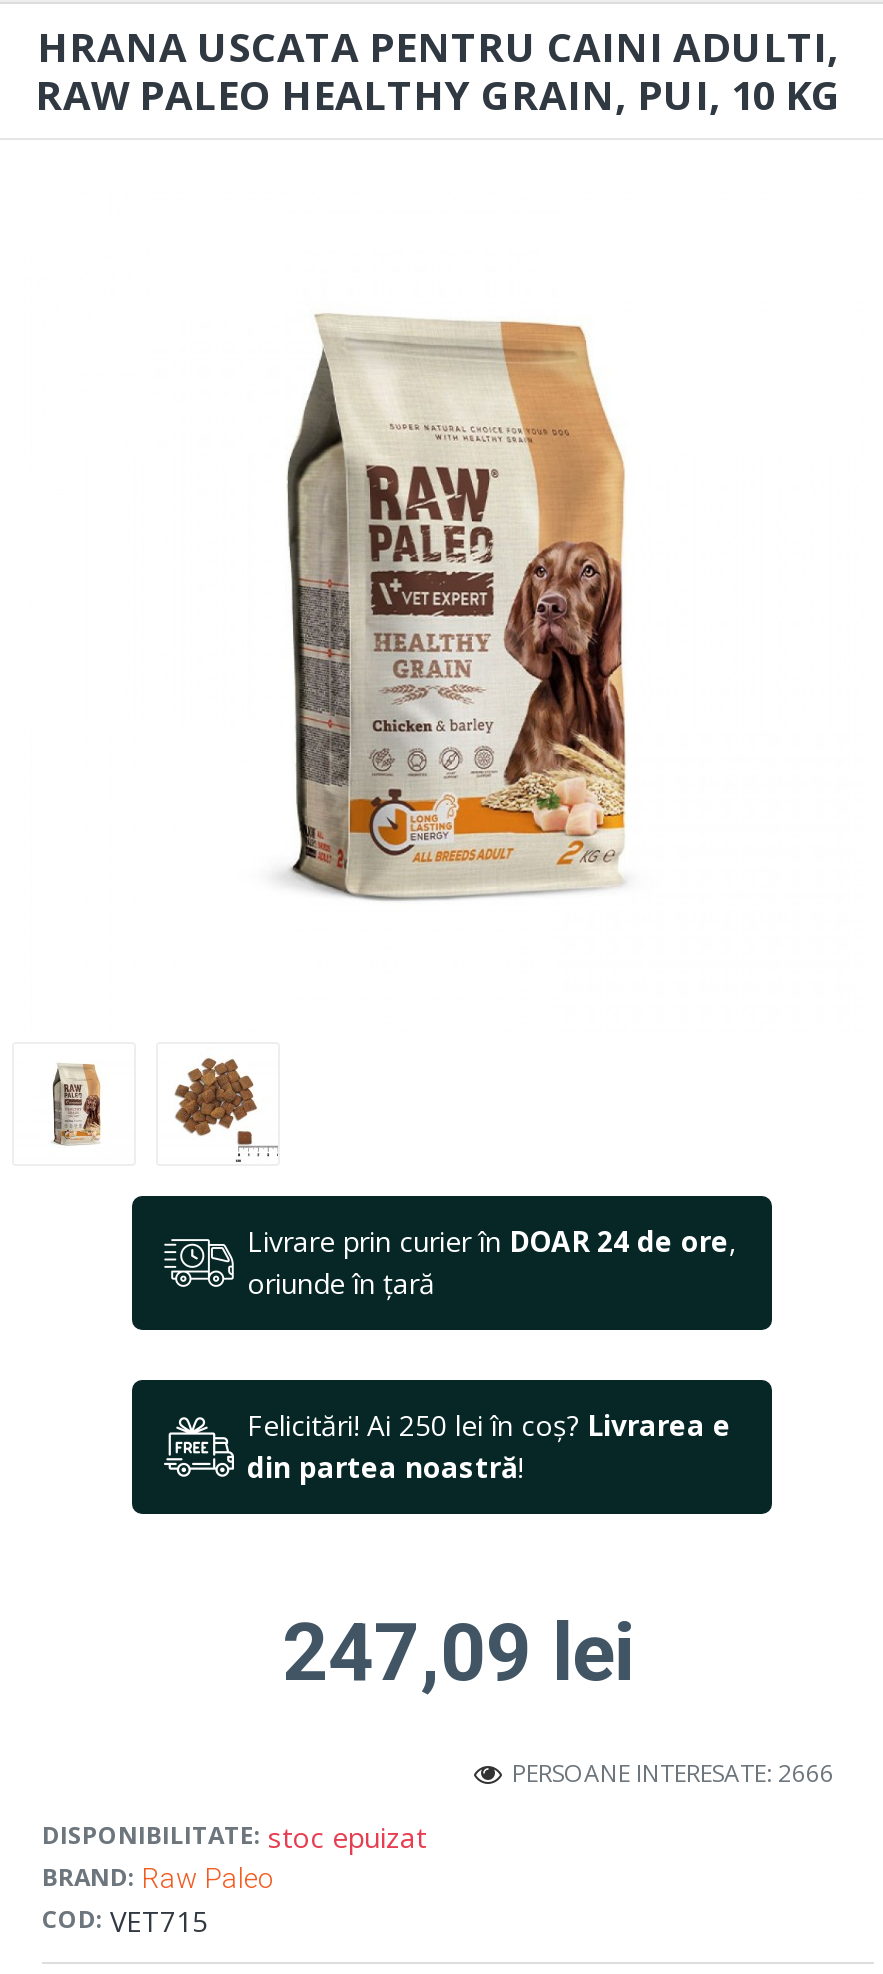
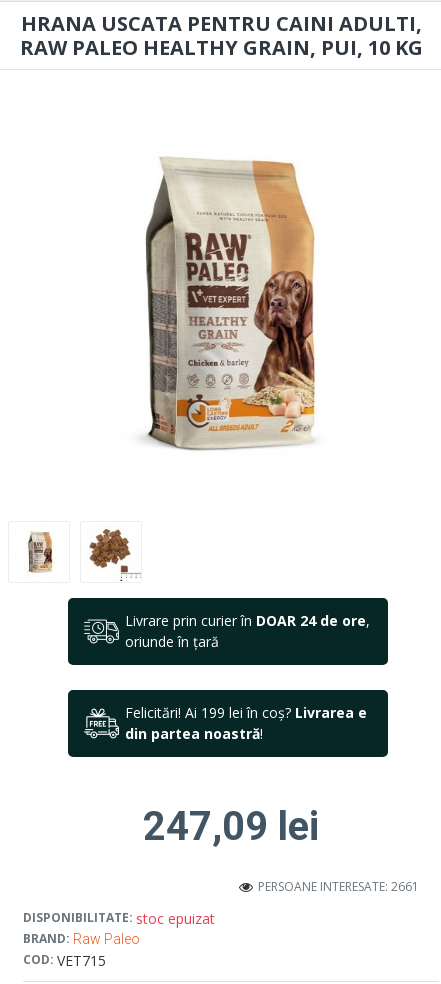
- Felicitări! Ai 250 lei în coș? Livrarea e
+ Felicitări! Ai 199 lei în coș? Livrarea e

- PERSOANE INTERESATE: 2666
+ PERSOANE INTERESATE: 2661
